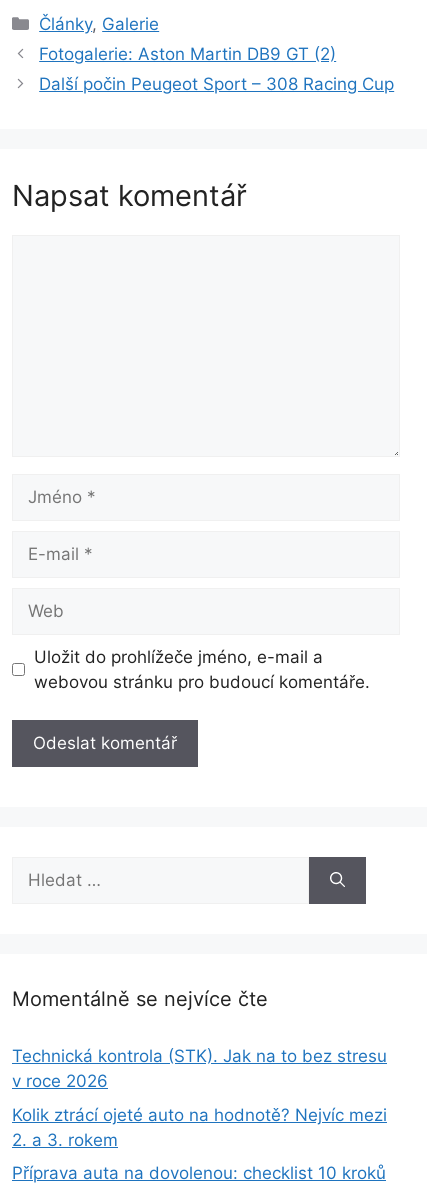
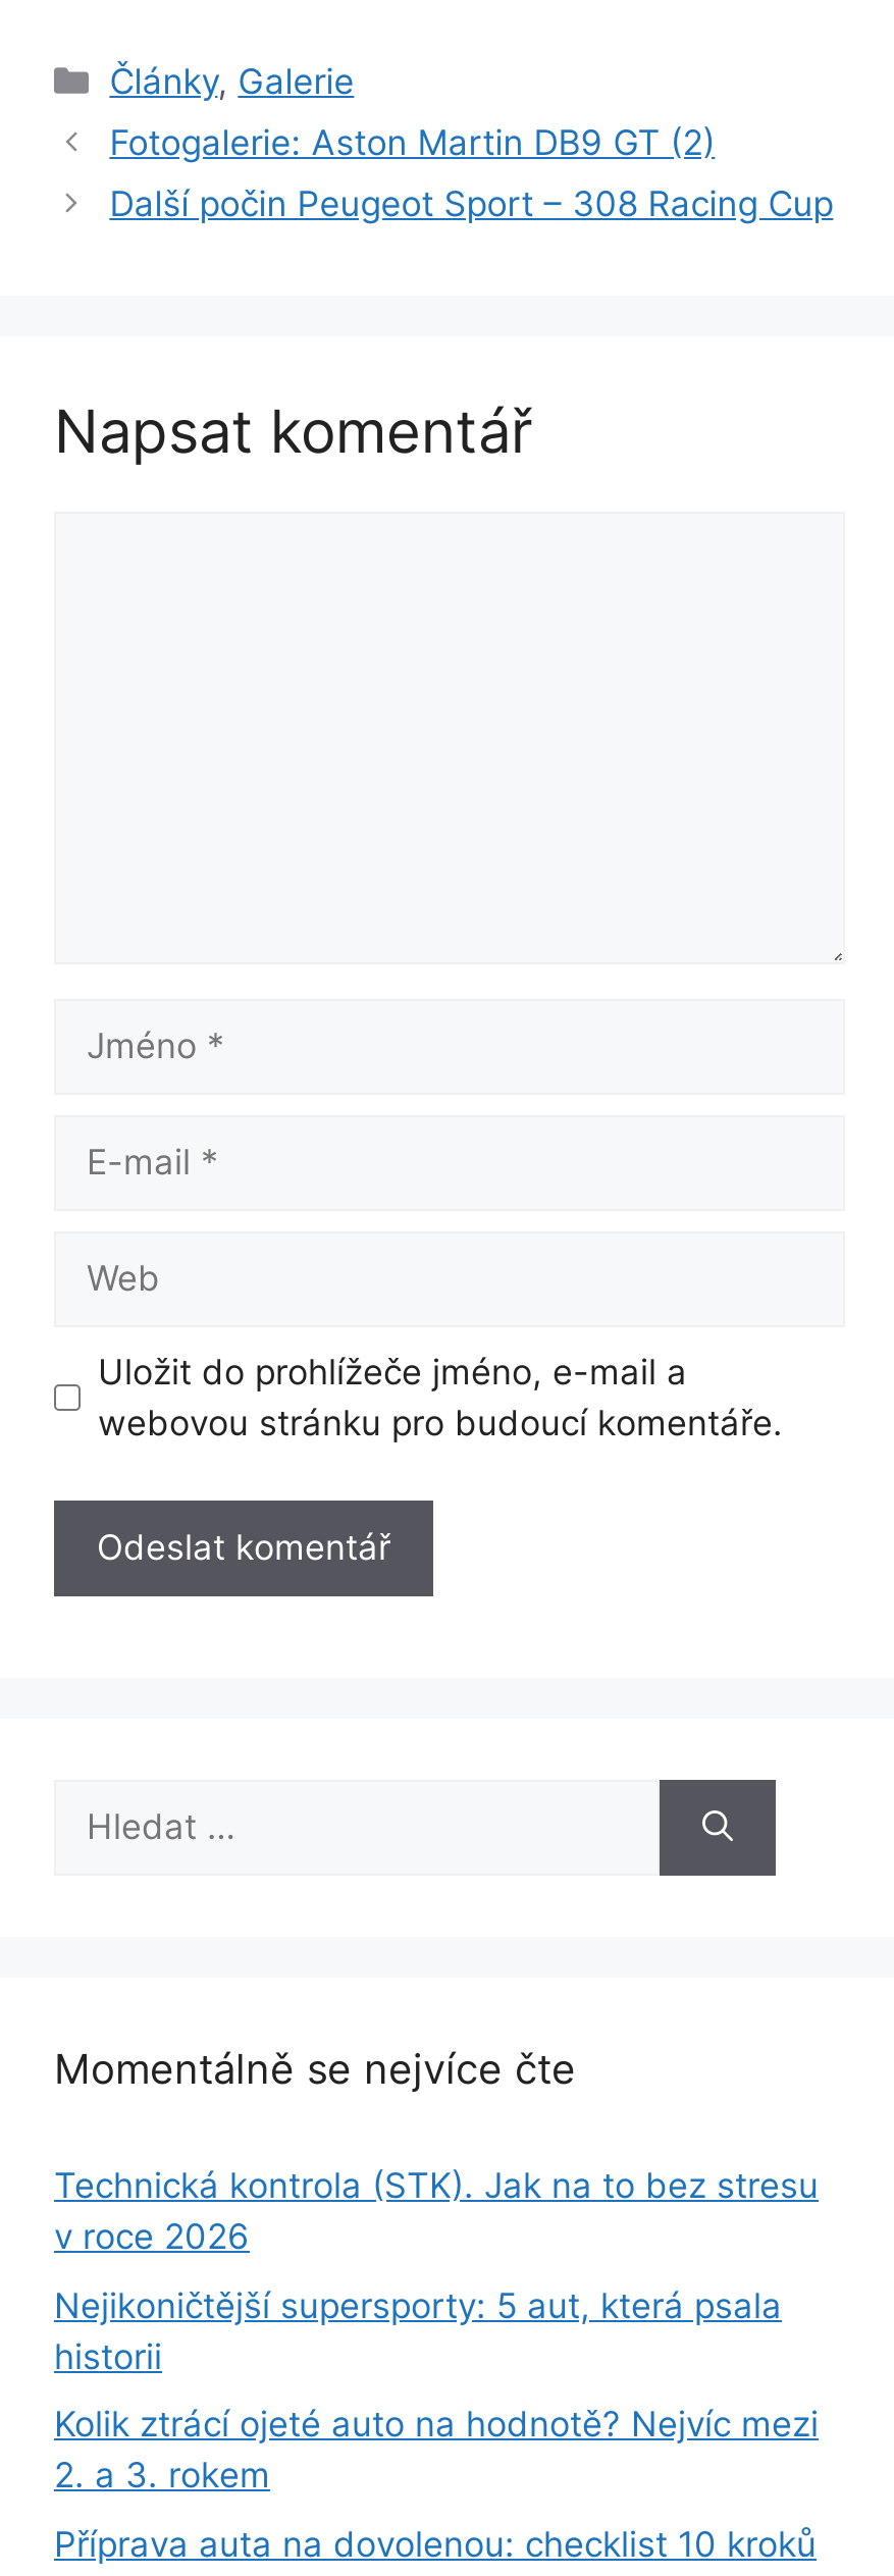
+ Nejikoničtější supersporty: 5 aut, která psala
+ historii
